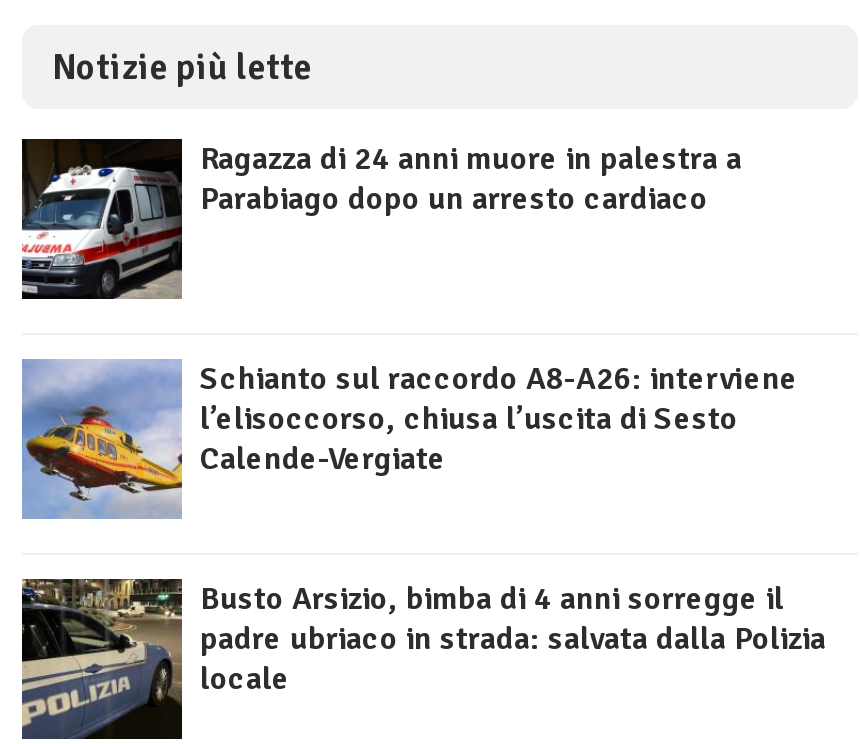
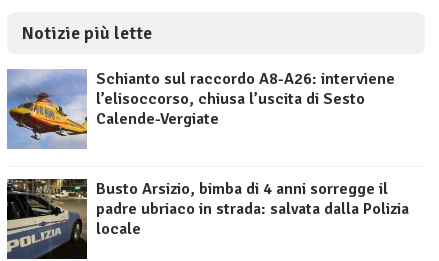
- [image]
- Ragazza di 24 anni muore in palestra a
- Parabiago dopo un arresto cardiaco
